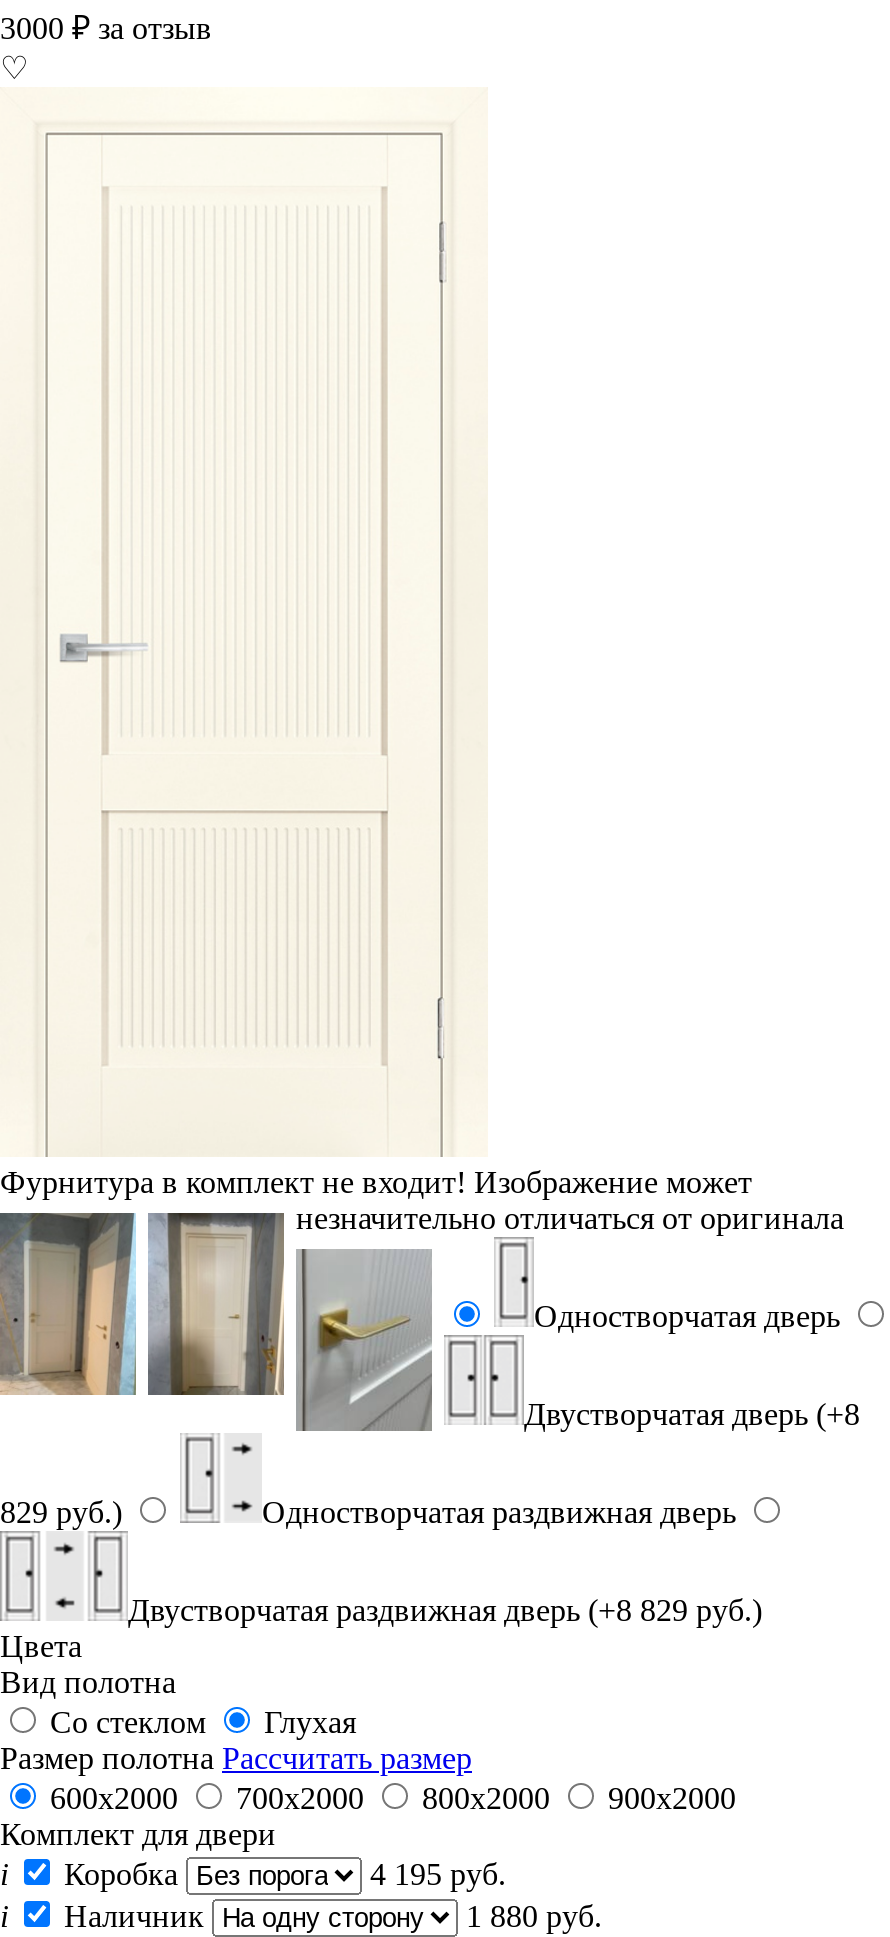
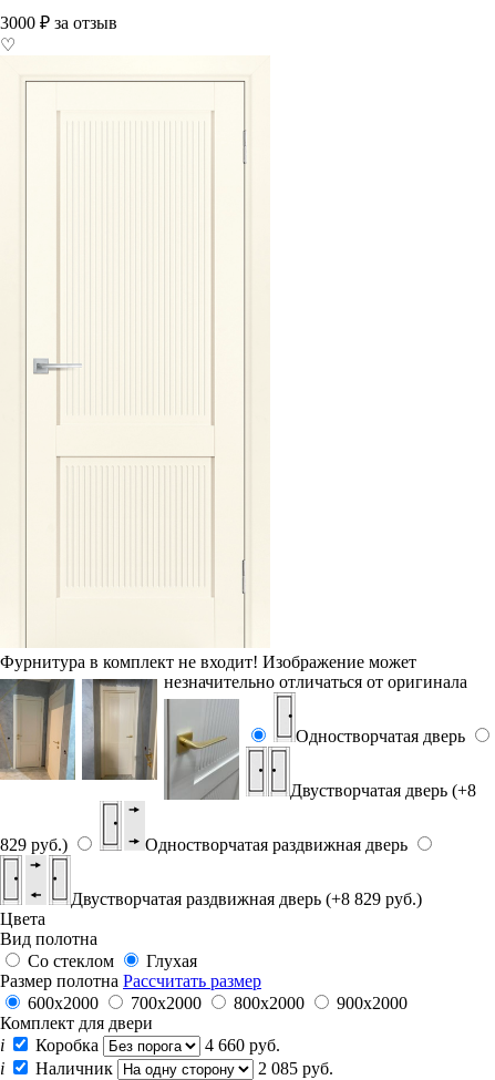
- 4 195 руб.
+ 4 660 руб.

- 1 880 руб.
+ 2 085 руб.
